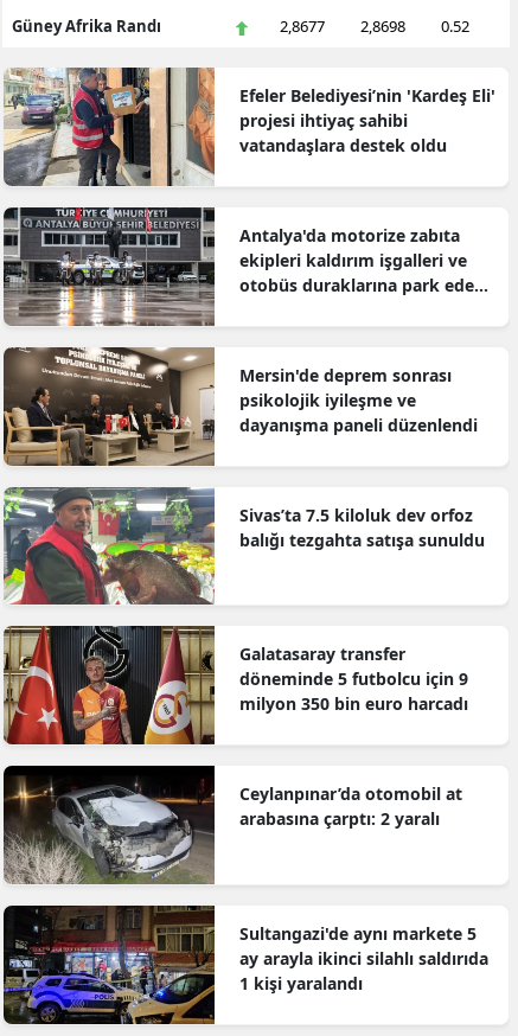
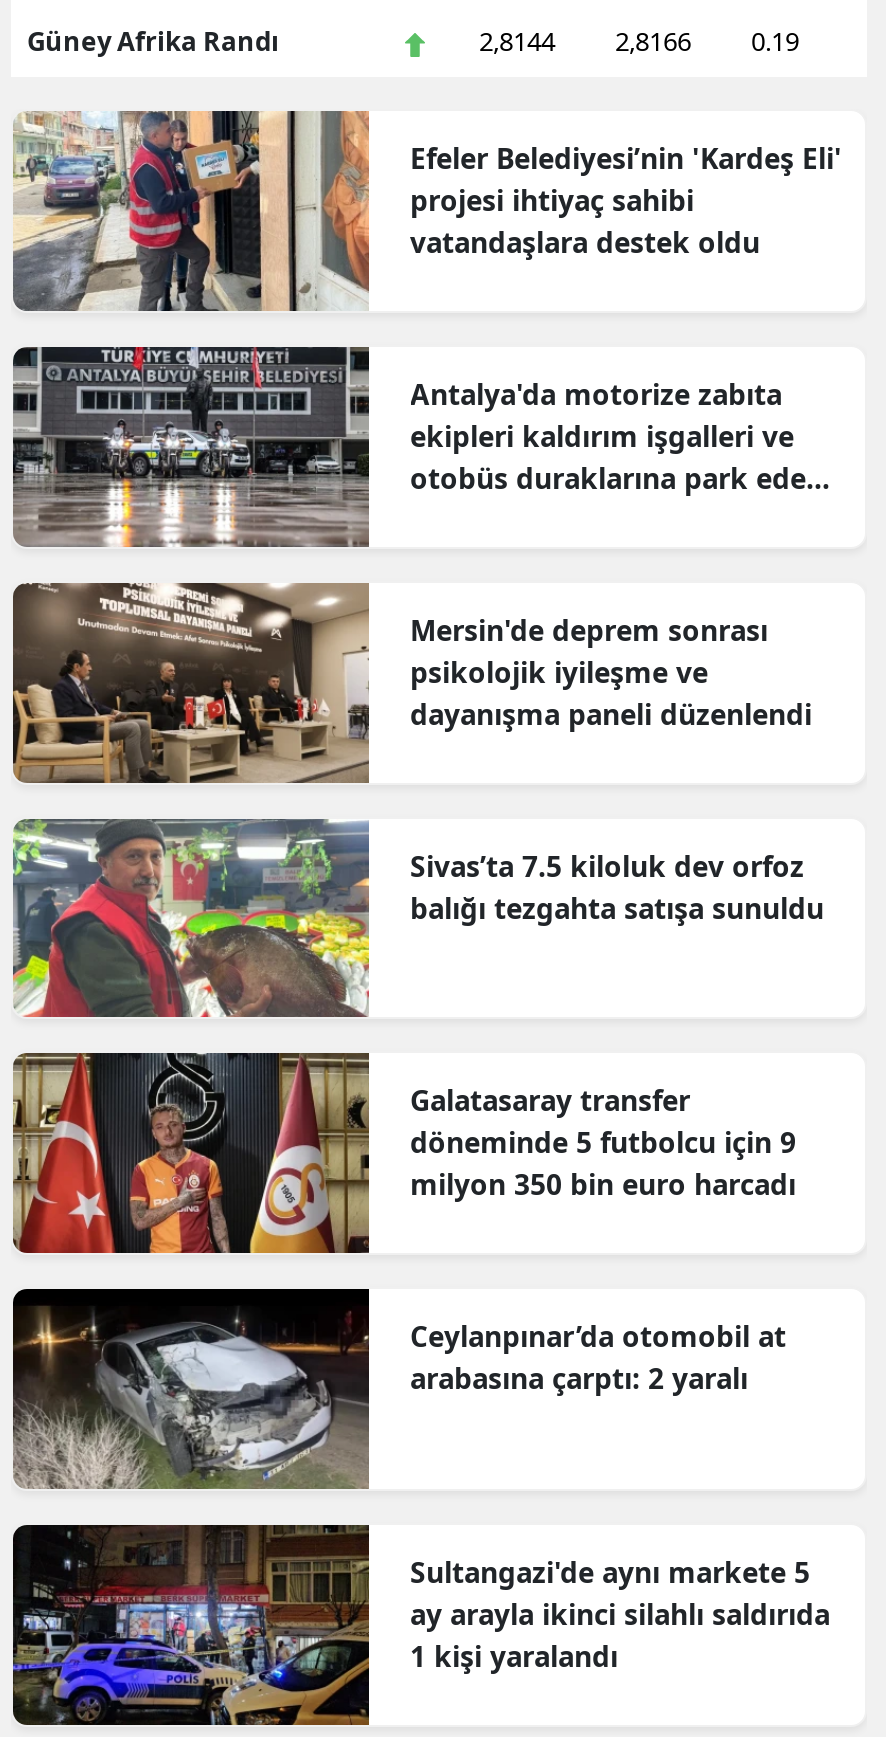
- 2,8677
+ 2,8144

- 2,8698
+ 2,8166

- 0.52
+ 0.19
